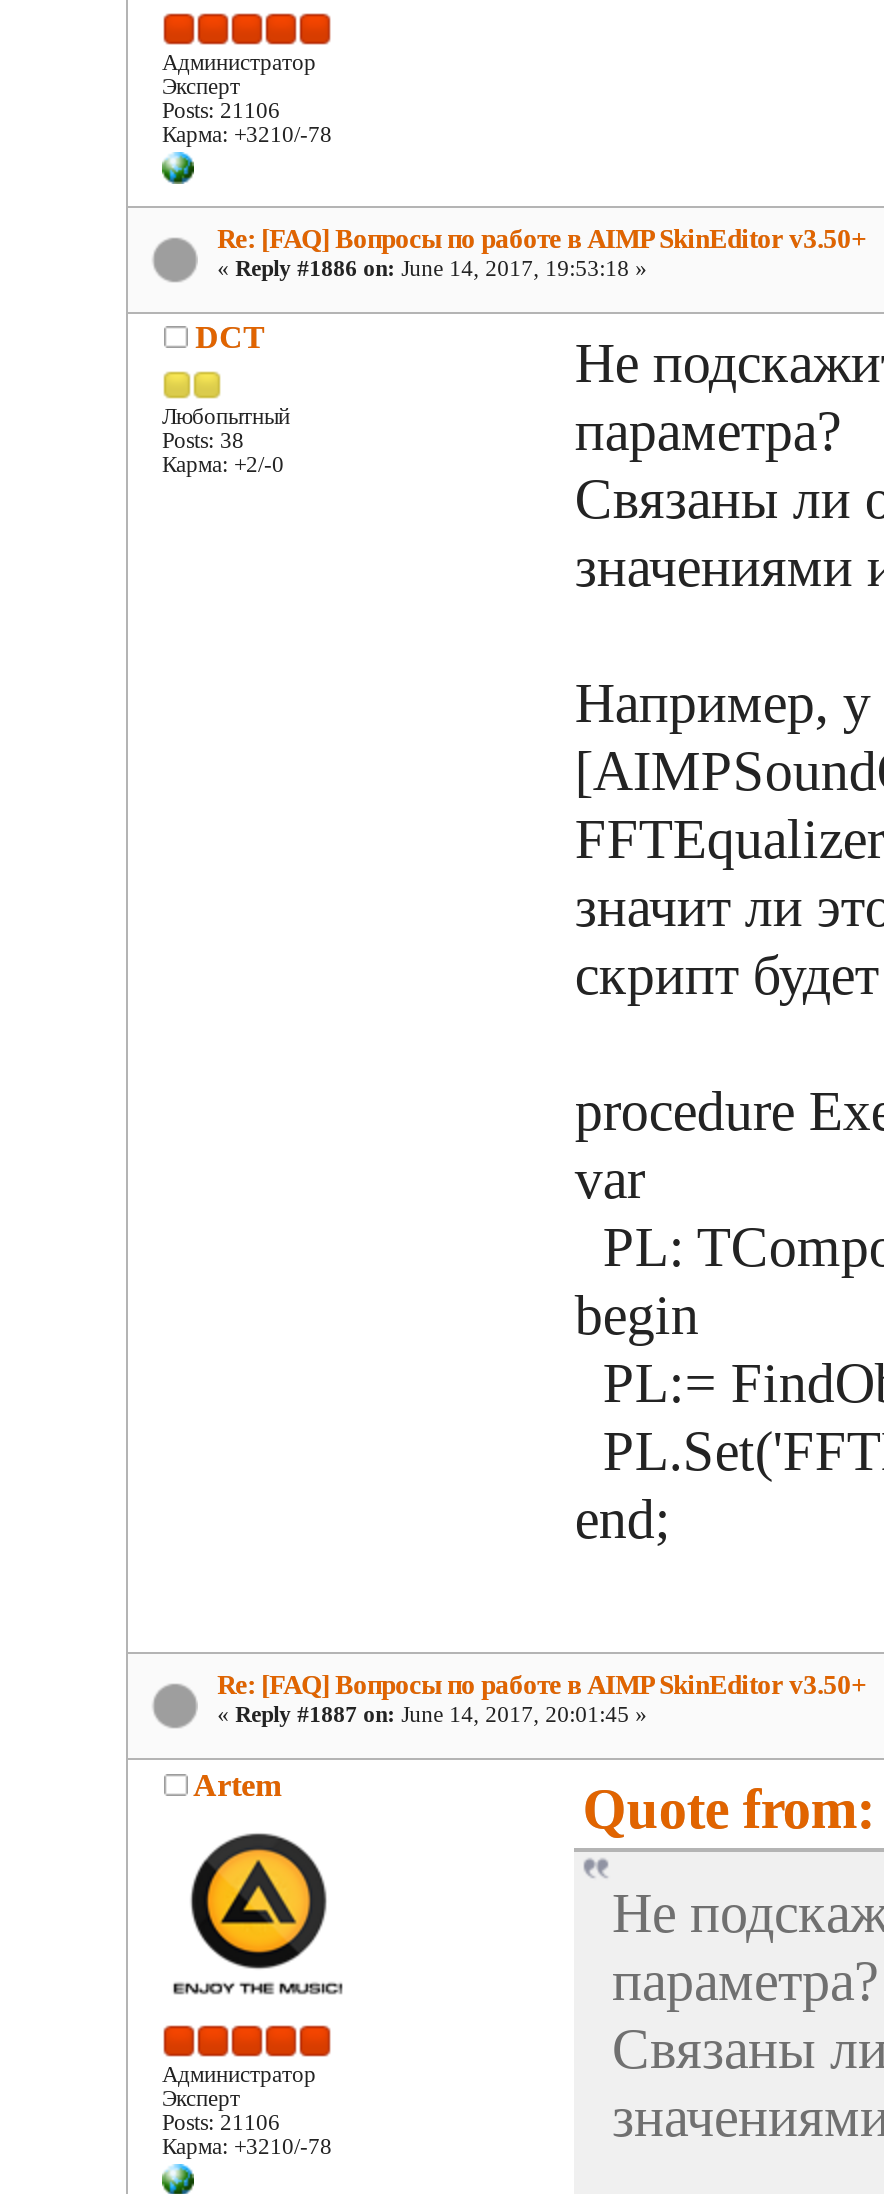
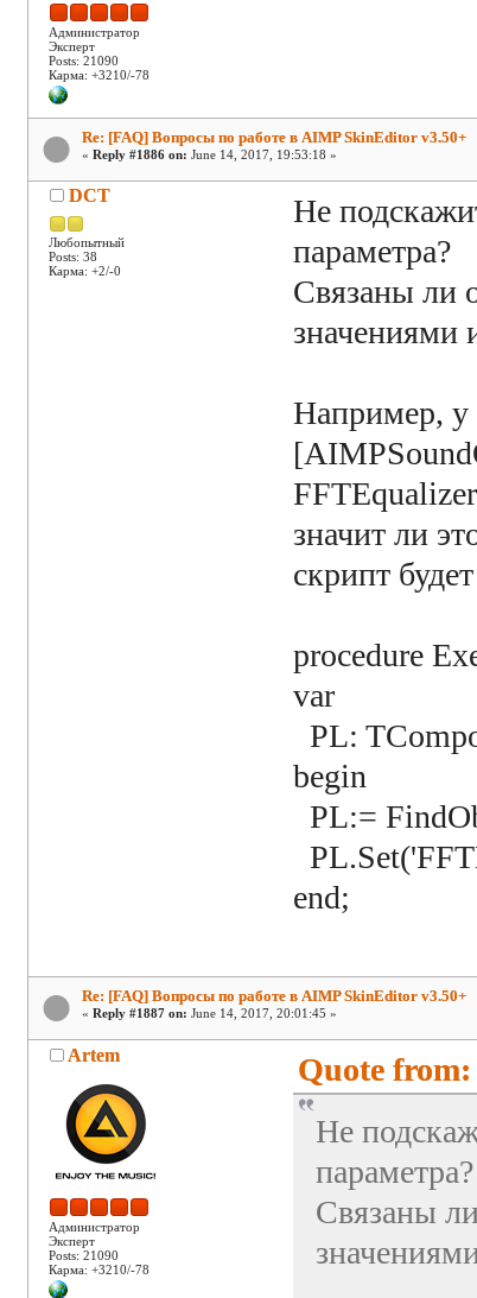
- Posts: 21106
+ Posts: 21090

- Posts: 21106
+ Posts: 21090
